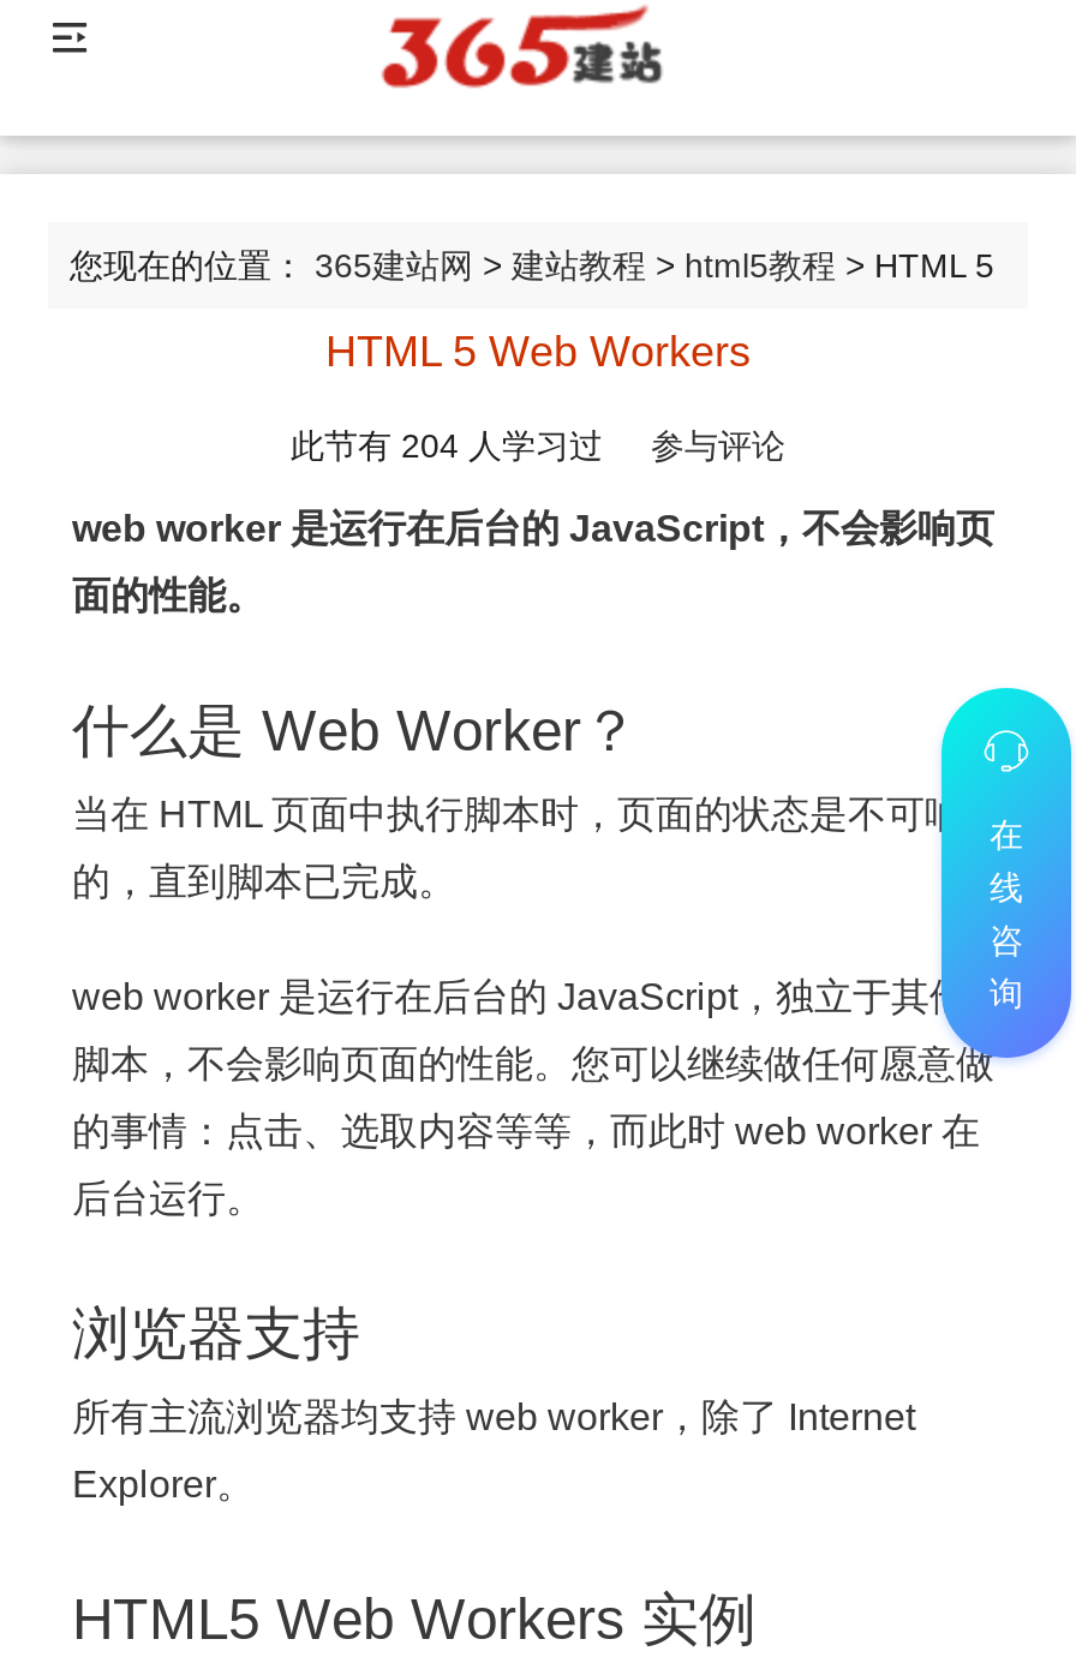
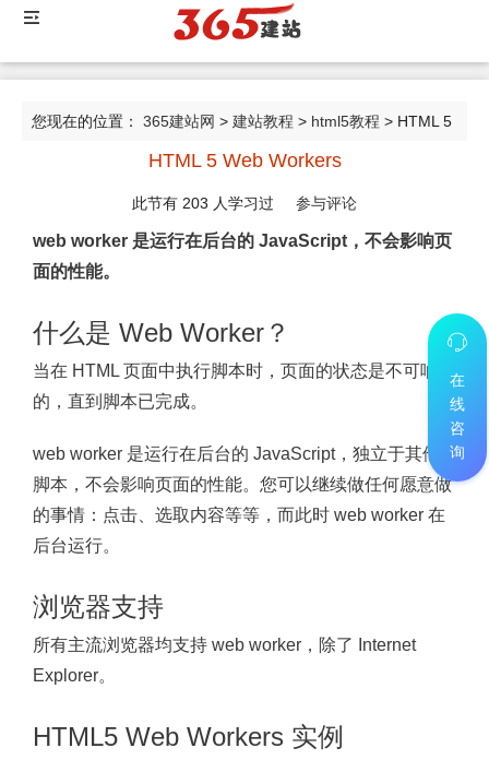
- 此节有204人学习过参与评论
+ 此节有203人学习过参与评论
